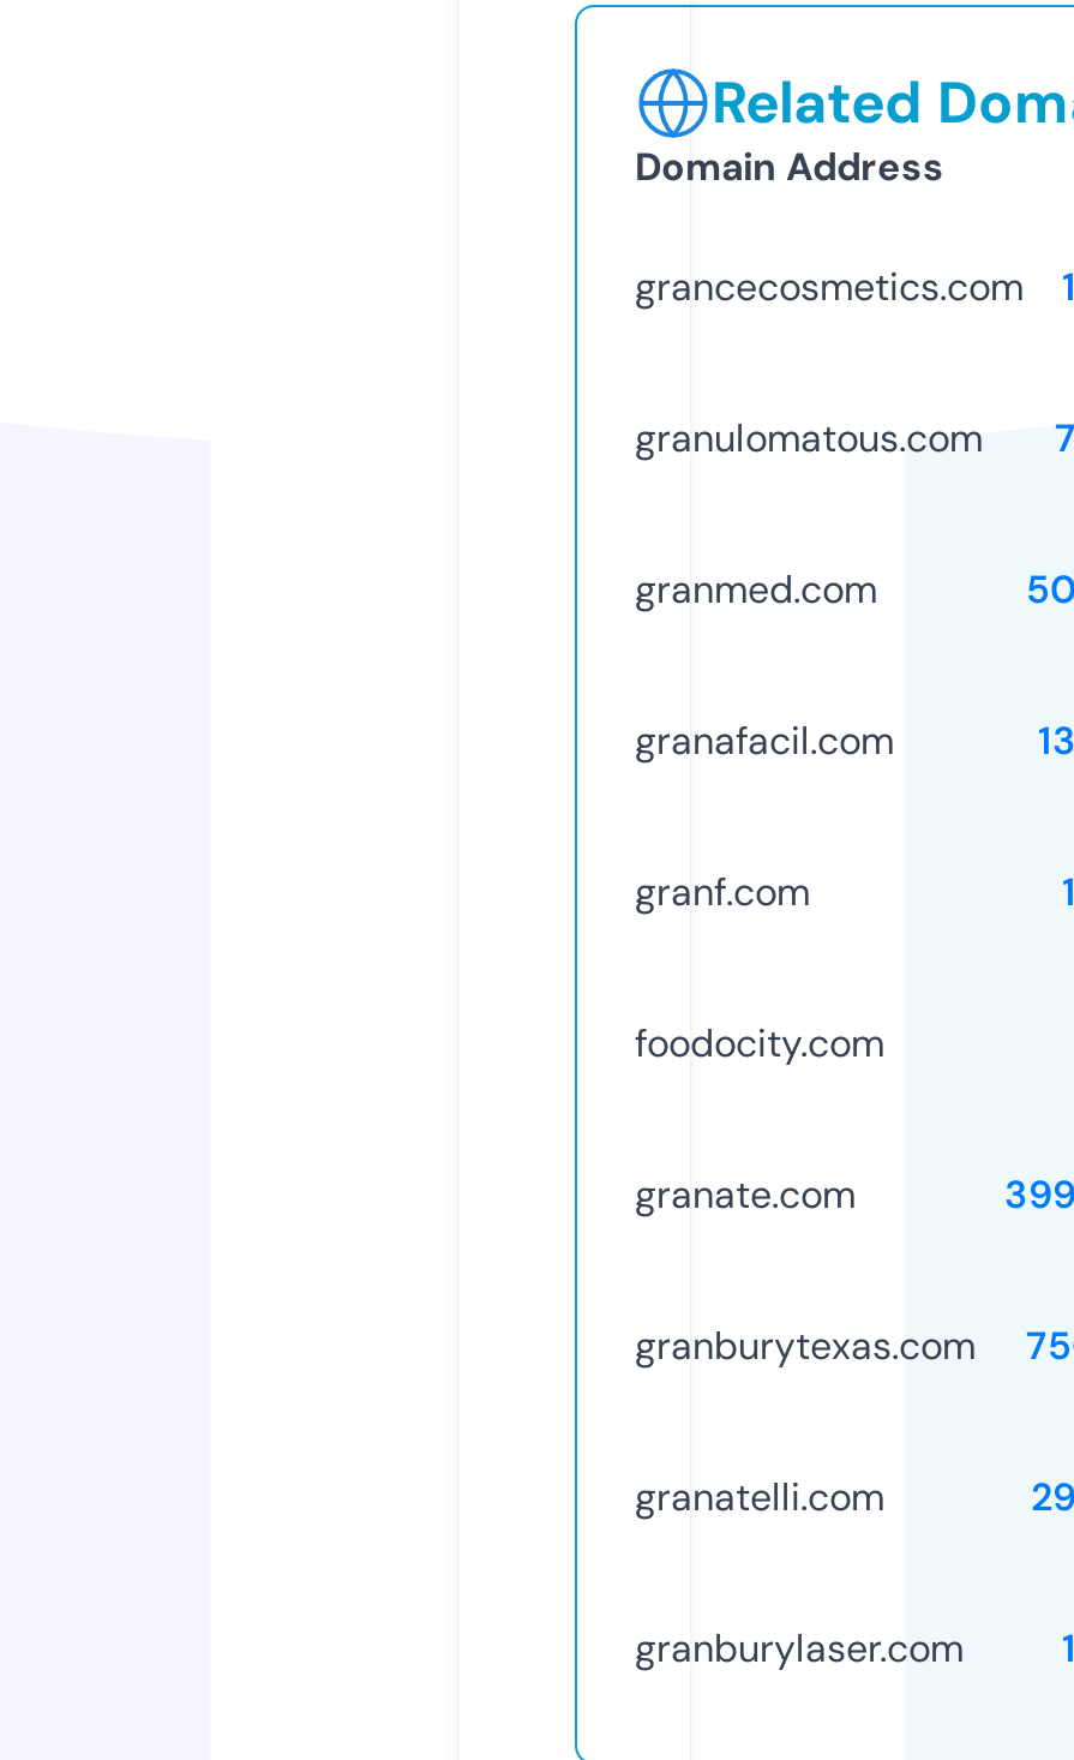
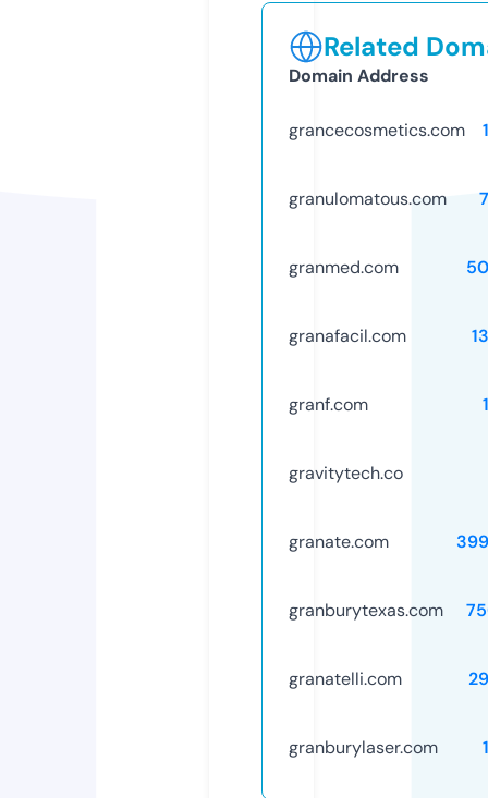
- foodocity.com
+ gravitytech.co
